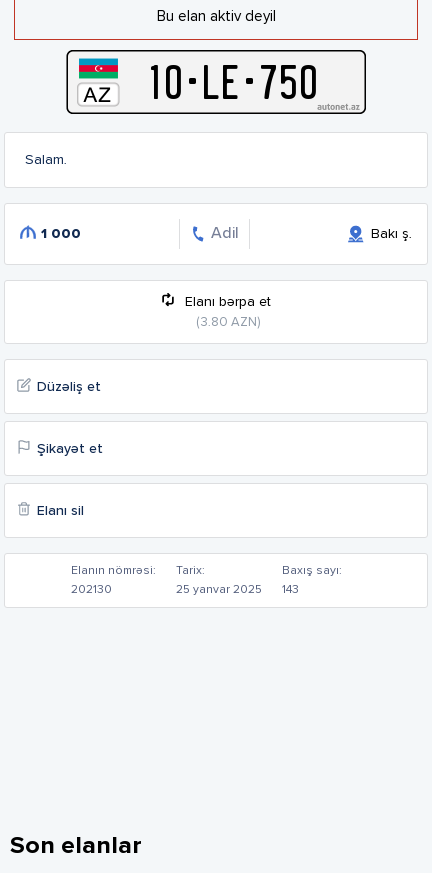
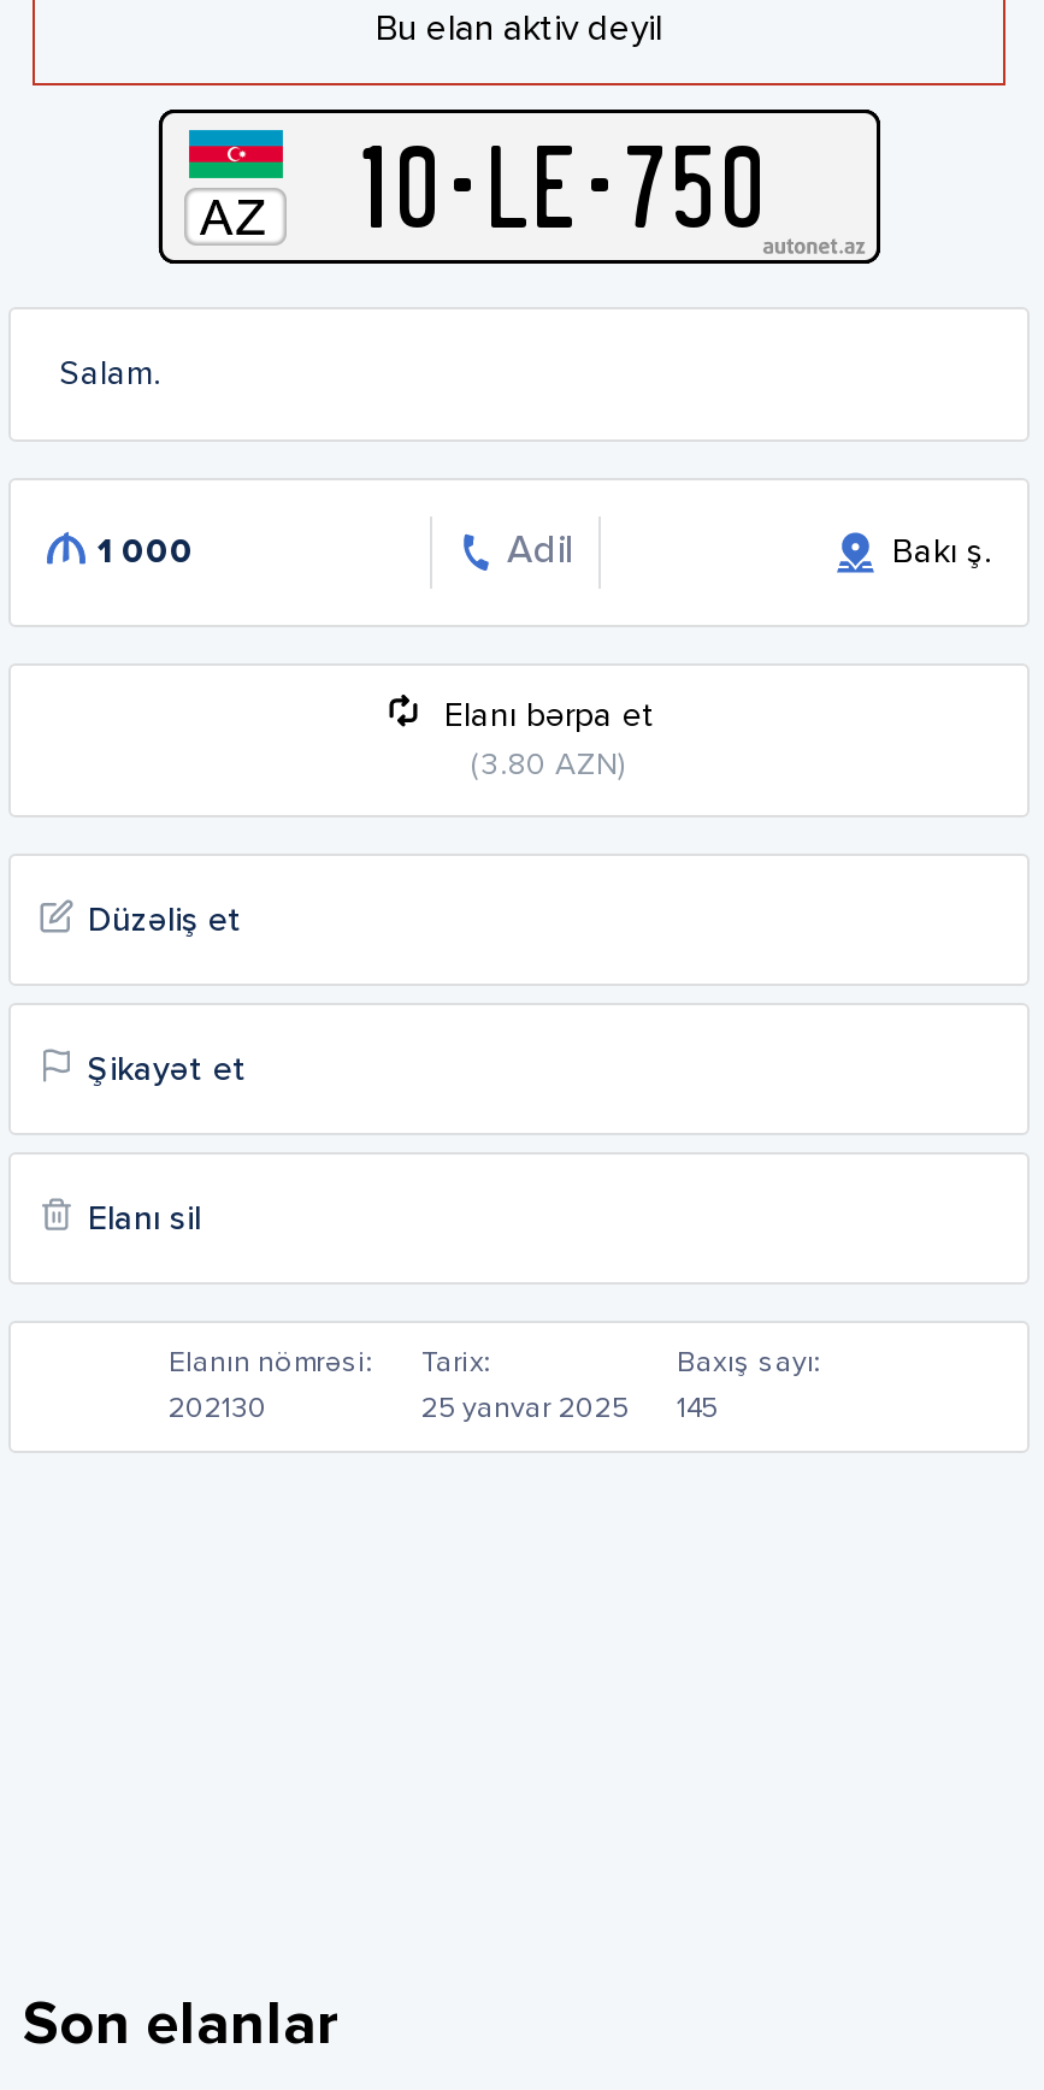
- 25 yanvar 2025 143
+ 25 yanvar 2025 145
